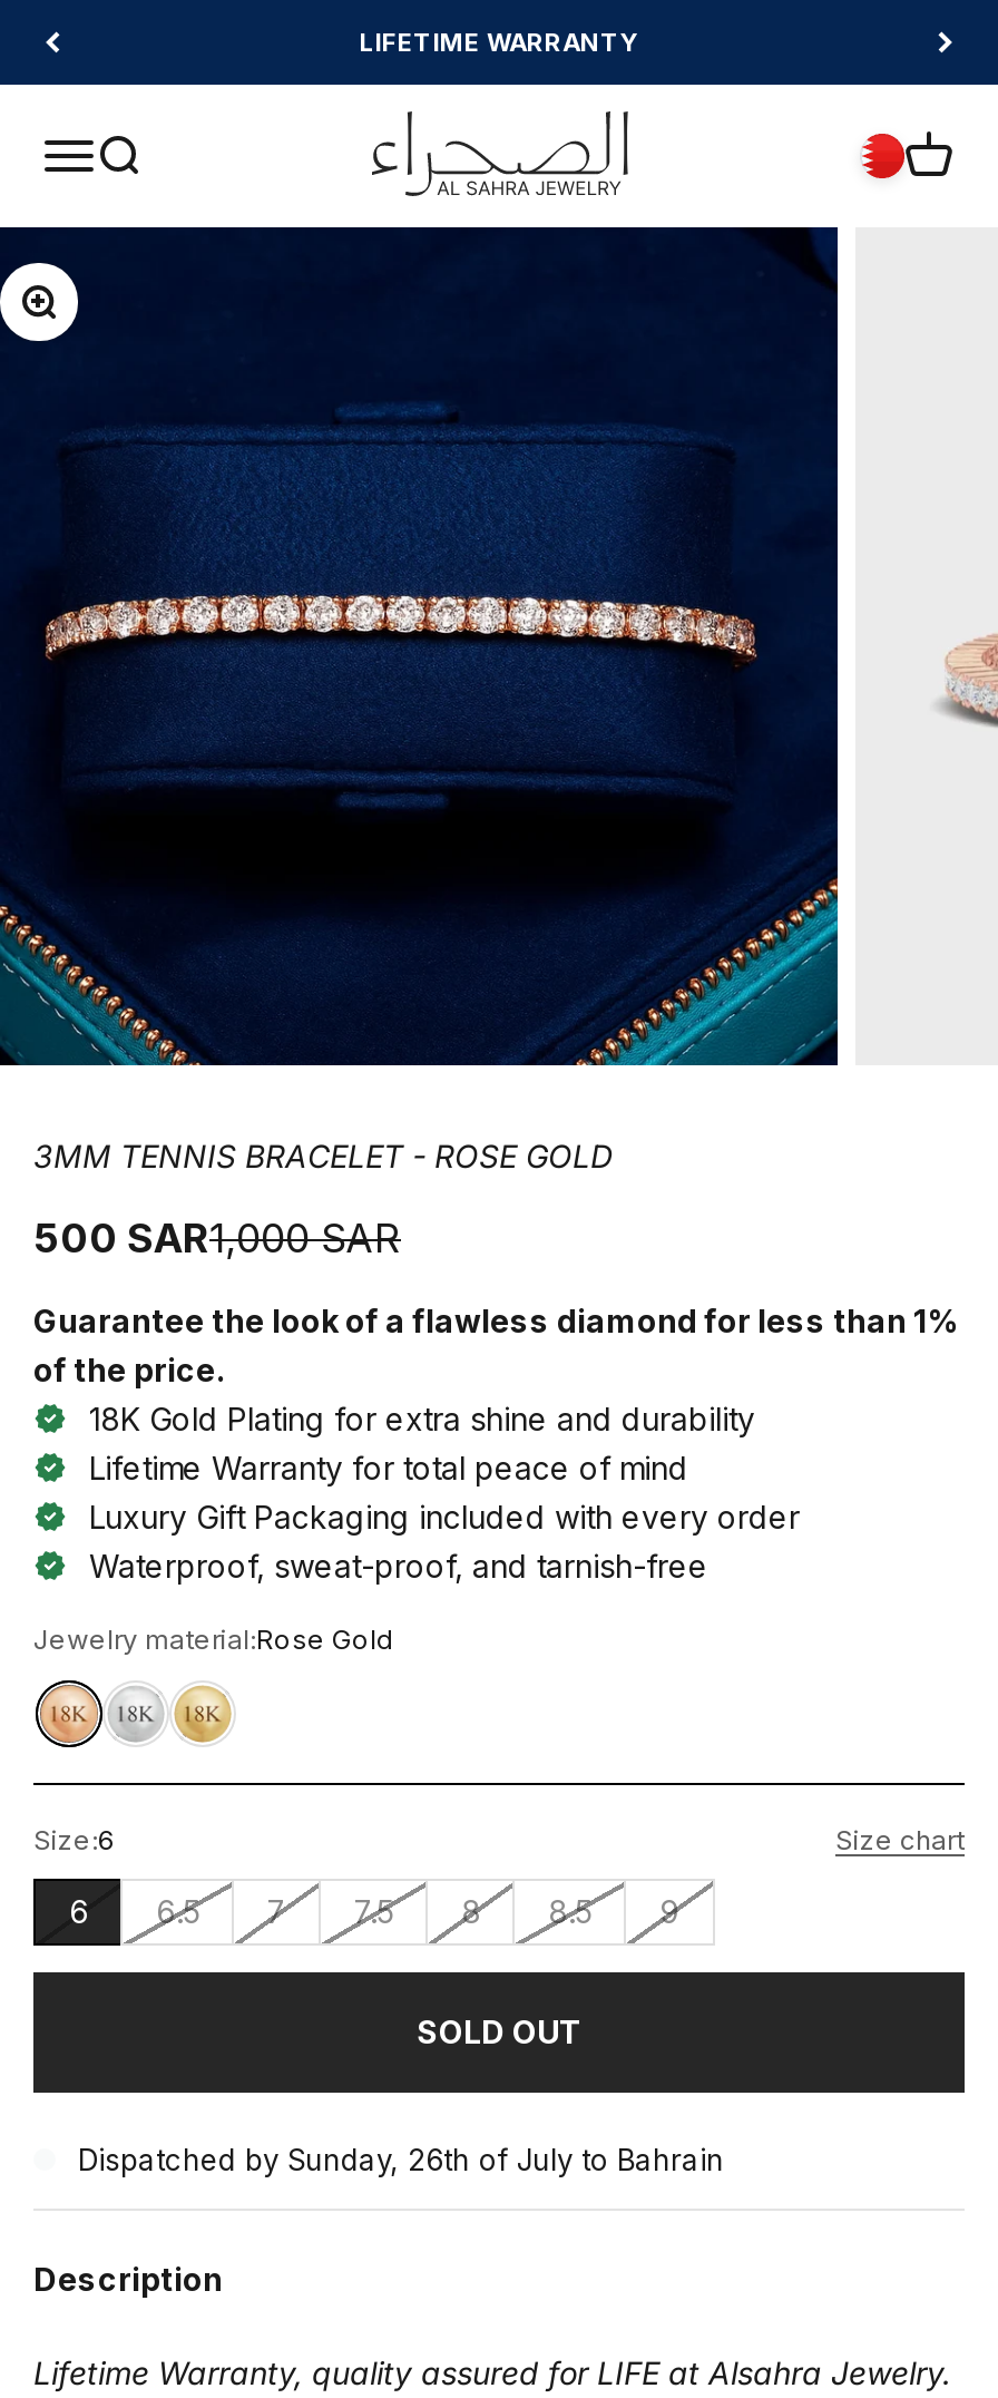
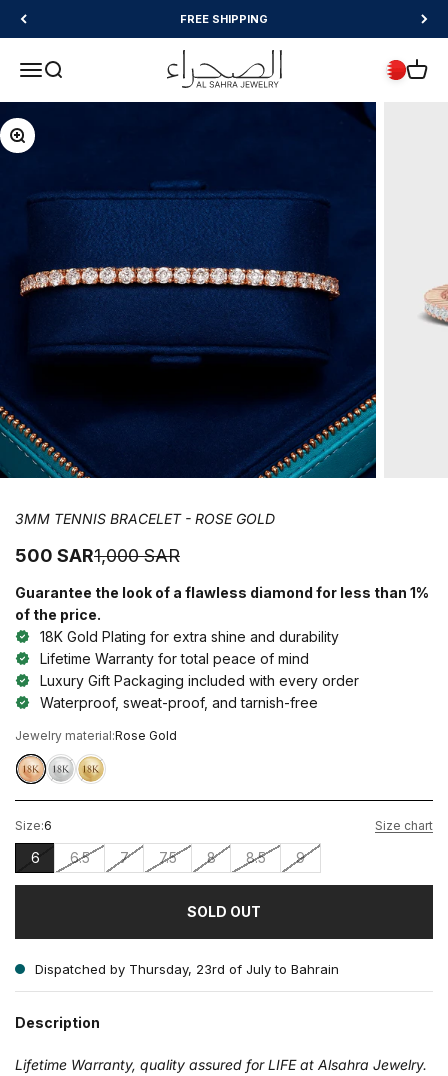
- LIFETIME WARRANTY
+ FREE SHIPPING

- Dispatched by Sunday, 26th of July to Bahrain
+ Dispatched by Thursday, 23rd of July to Bahrain
